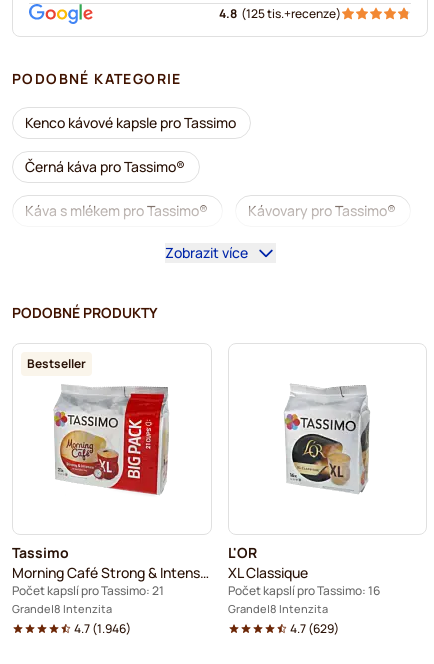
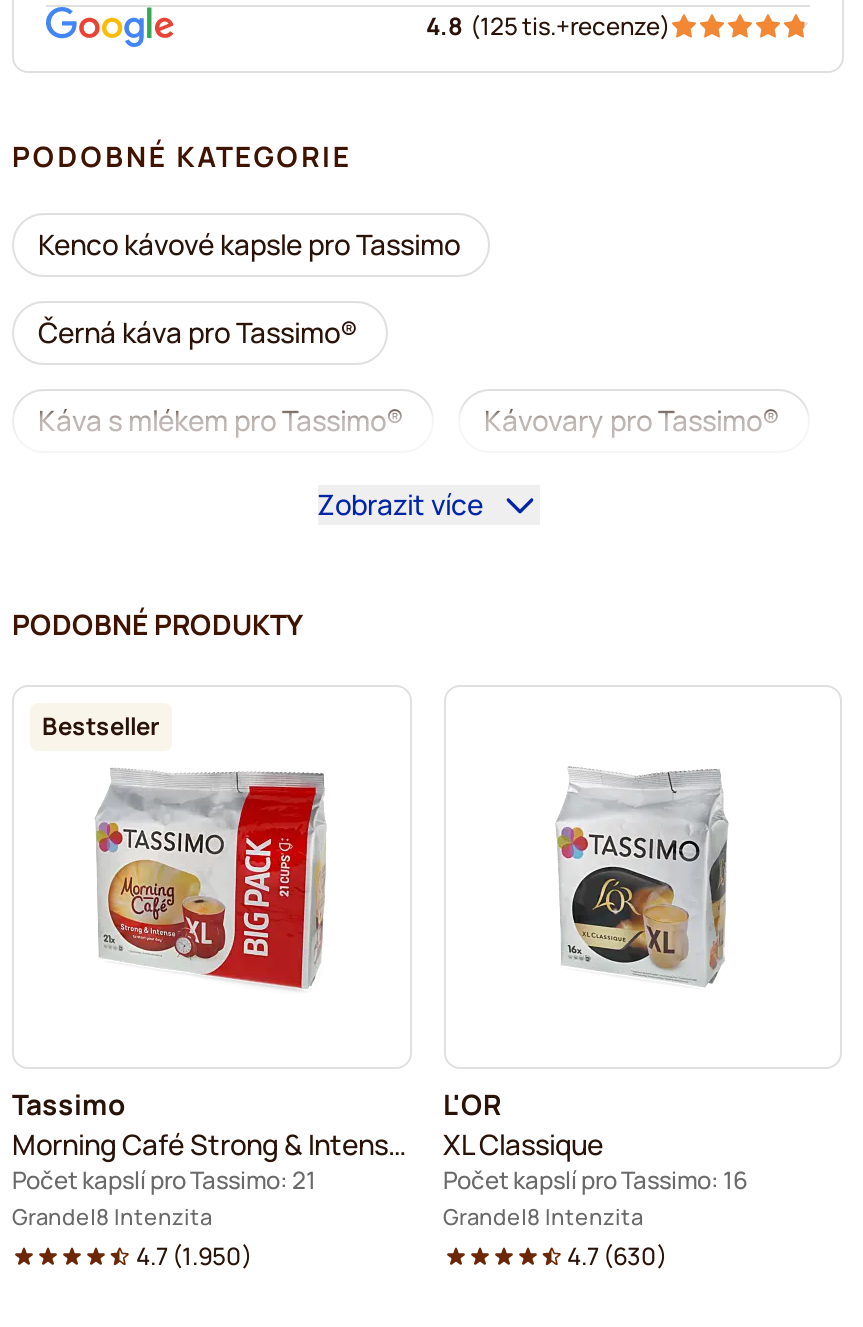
- 4.7 (1.946)
+ 4.7 (1.950)

- 4.7 (629)
+ 4.7 (630)
